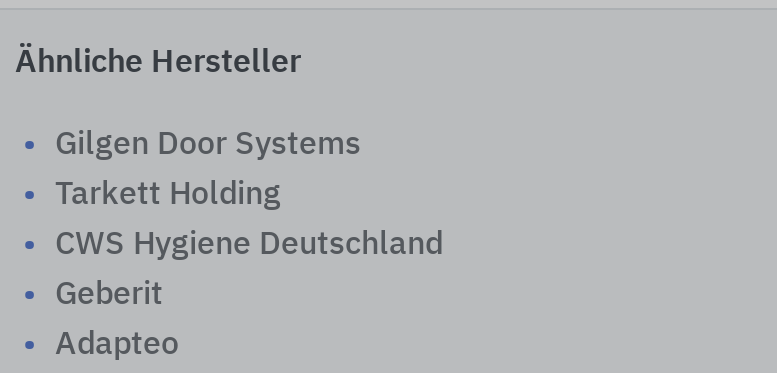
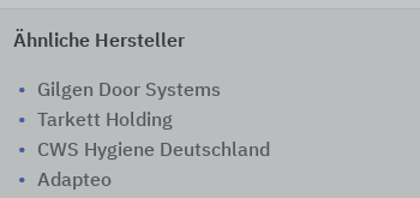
- Geberit
